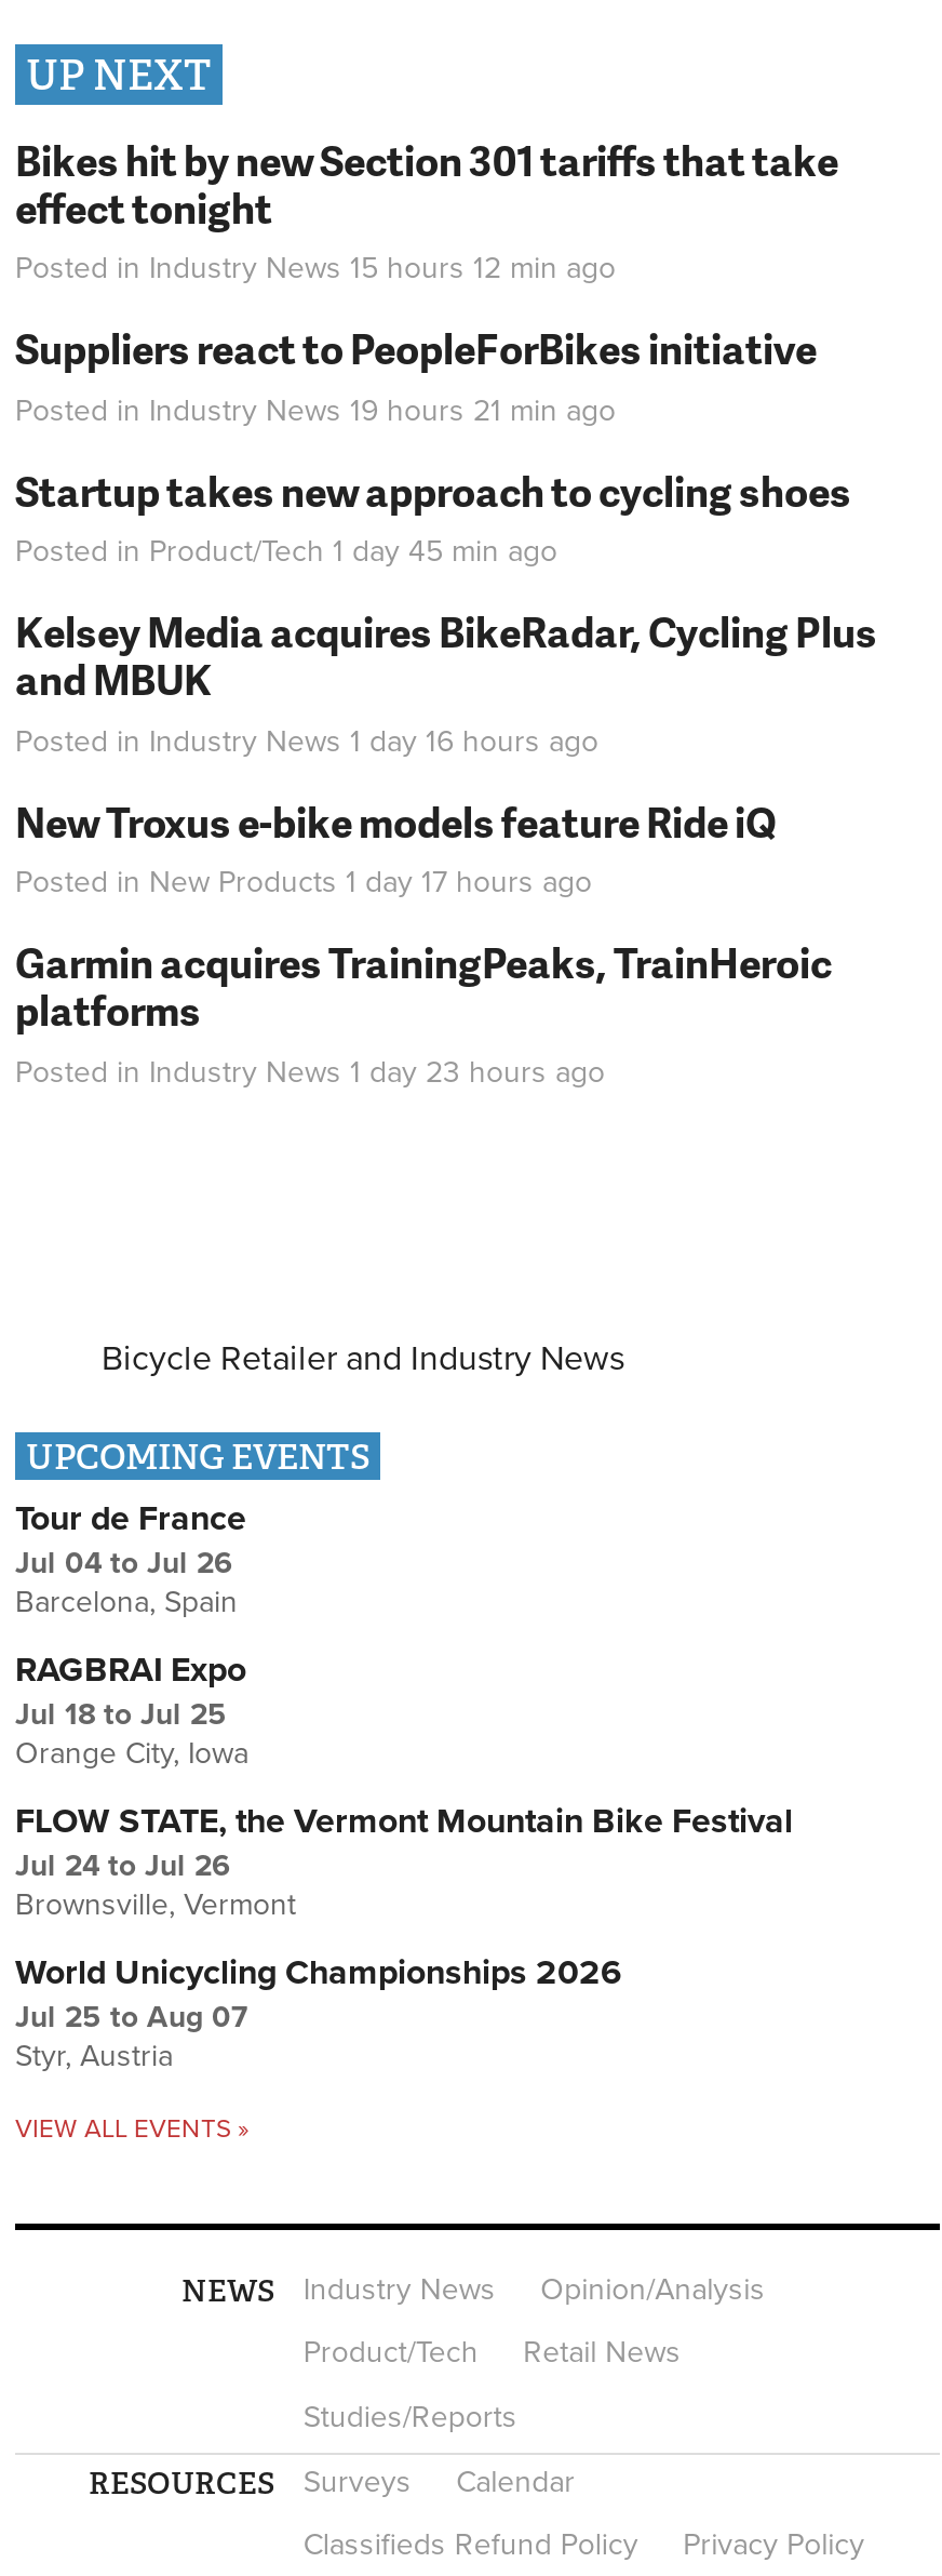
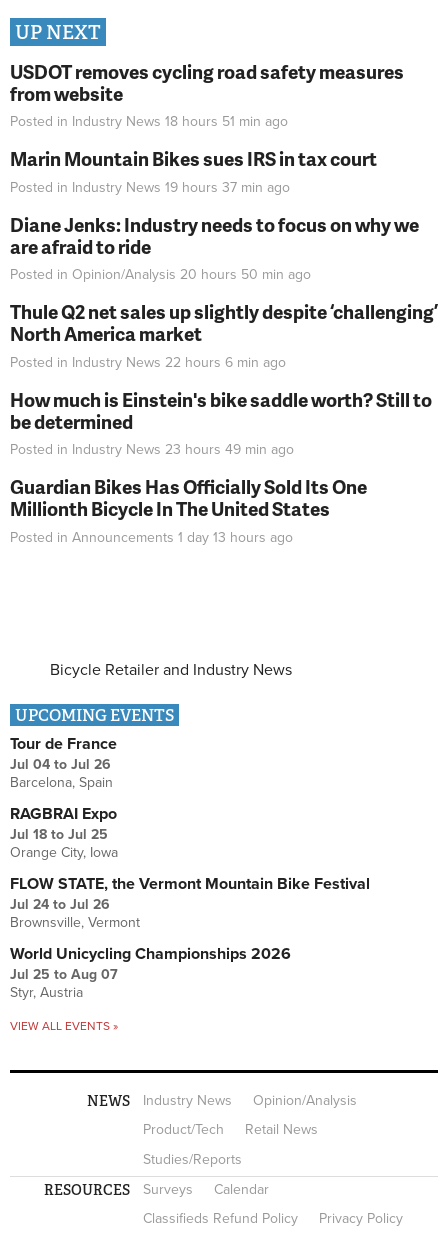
- Bikes hit by new Section 301 tariffs that take
- effect tonight
- Posted in Industry News 15 hours 12 min ago
+ USDOT removes cycling road safety measures
+ from website
+ Posted in Industry News 18 hours 51 min ago

- Suppliers react to PeopleForBikes initiative
- Posted in Industry News 19 hours 21 min ago
+ Marin Mountain Bikes sues IRS in tax court
+ Posted in Industry News 19 hours 37 min ago

- Startup takes new approach to cycling shoes
- Posted in Product/Tech 1 day 45 min ago
+ Diane Jenks: Industry needs to focus on why we
+ are afraid to ride
+ Posted in Opinion/Analysis 20 hours 50 min ago

- Kelsey Media acquires BikeRadar, Cycling Plus
- and MBUK
- Posted in Industry News 1 day 16 hours ago
+ Thule Q2 net sales up slightly despite ‘challenging’
+ North America market
+ Posted in Industry News 22 hours 6 min ago

- New Troxus e-bike models feature Ride iQ
- Posted in New Products 1 day 17 hours ago
+ How much is Einstein's bike saddle worth? Still to
+ be determined
+ Posted in Industry News 23 hours 49 min ago

- Garmin acquires TrainingPeaks, TrainHeroic
- platforms
- Posted in Industry News 1 day 23 hours ago
+ Guardian Bikes Has Officially Sold Its One
+ Millionth Bicycle In The United States
+ Posted in Announcements 1 day 13 hours ago
